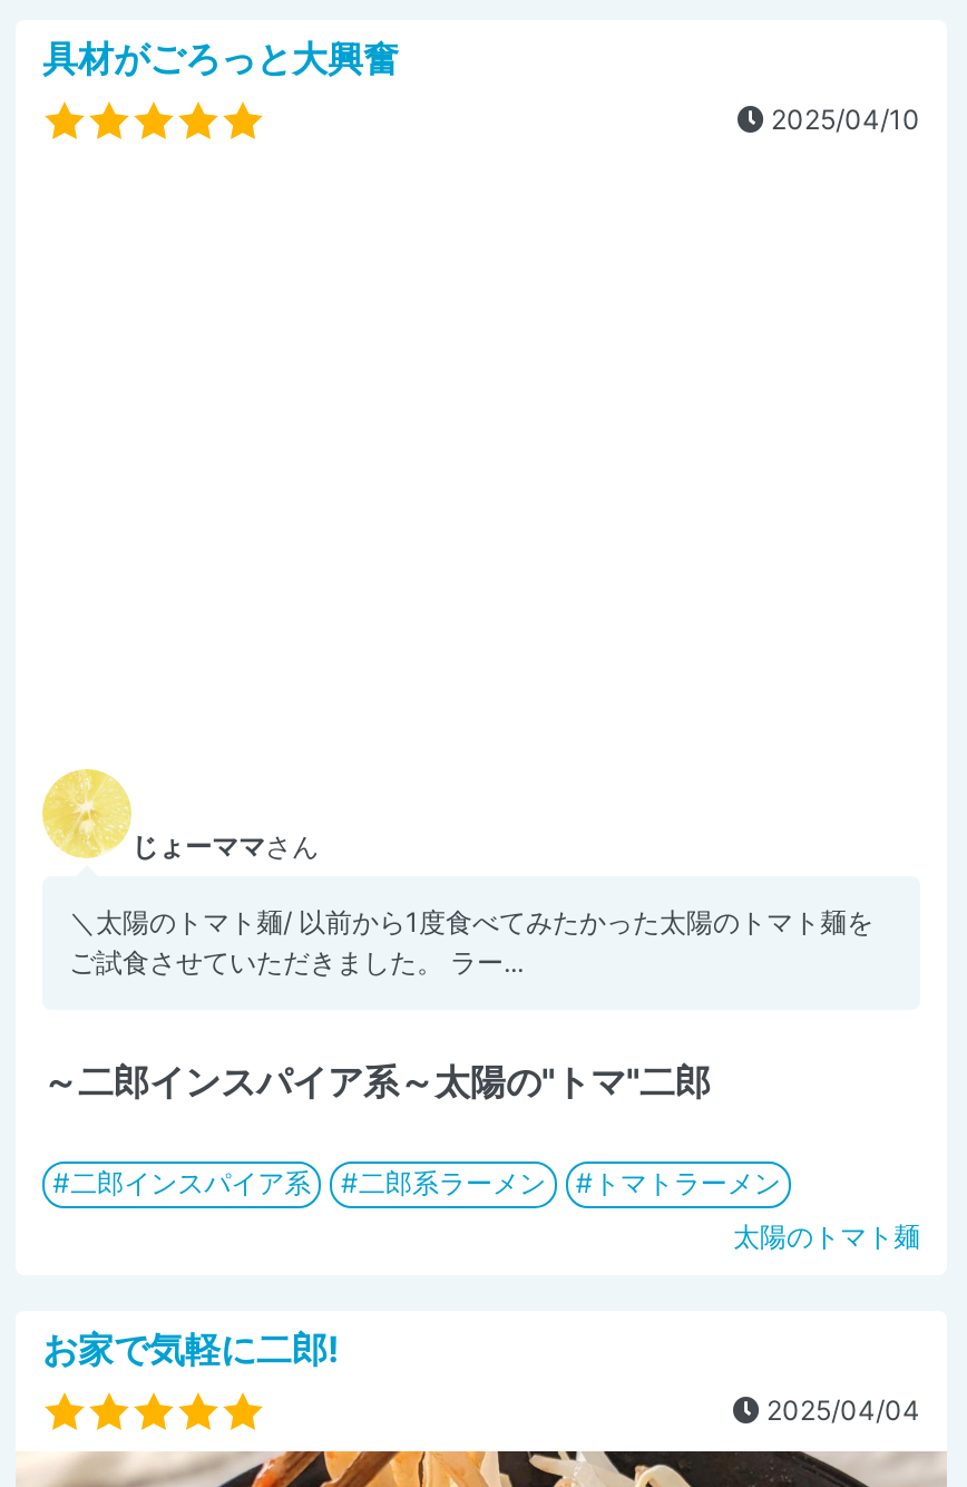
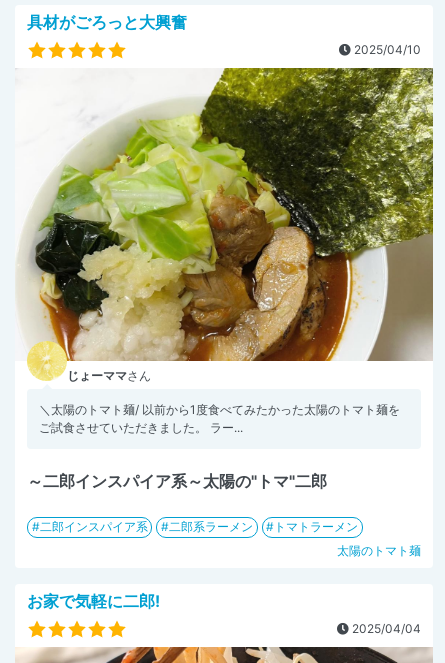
+ [image]
